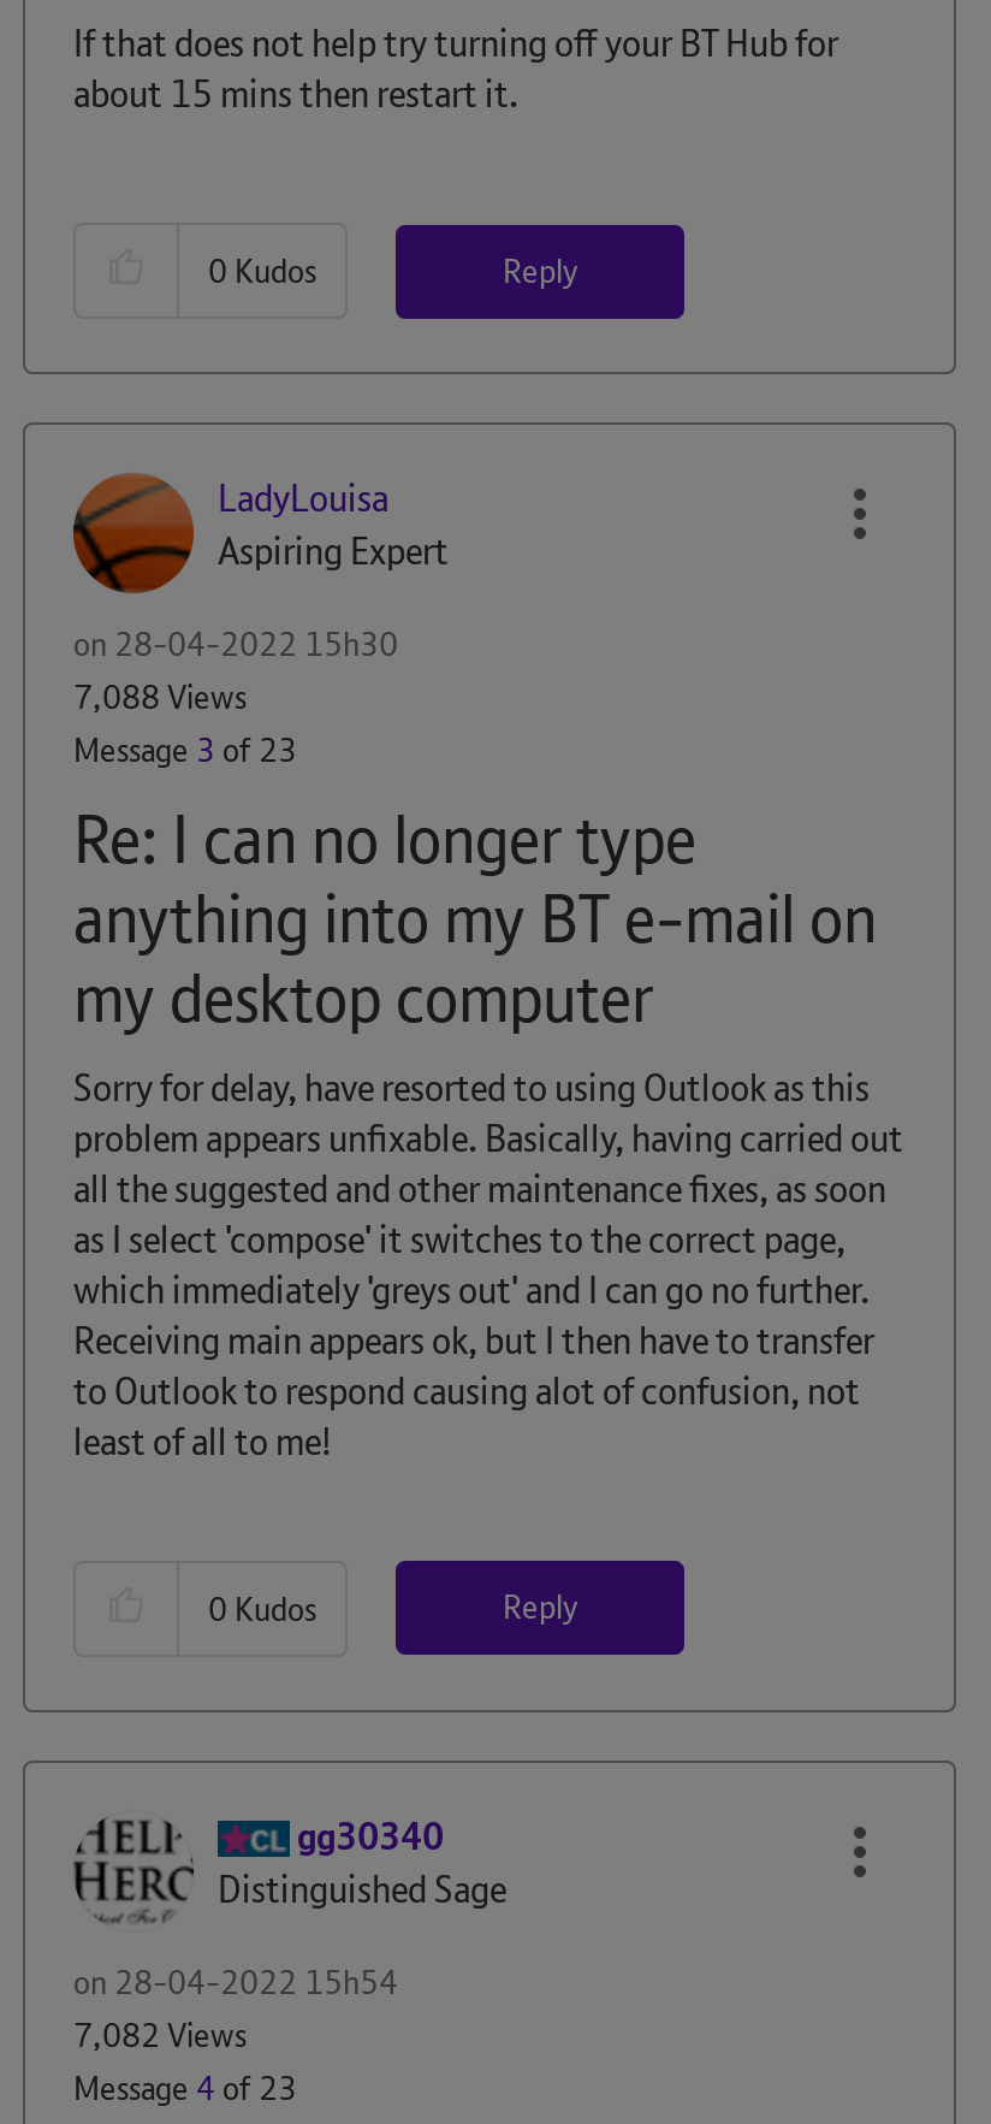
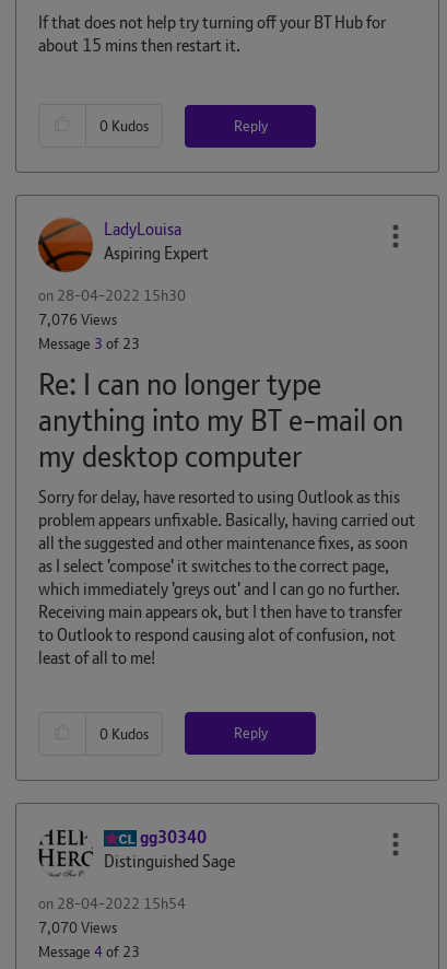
- 7,088 Views
+ 7,076 Views

- 7,082 Views
+ 7,070 Views
